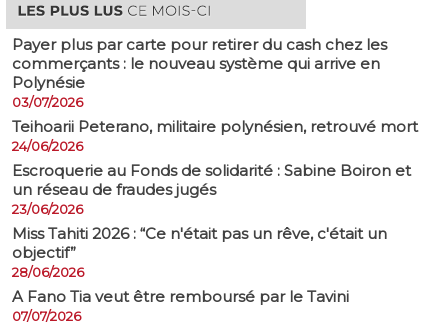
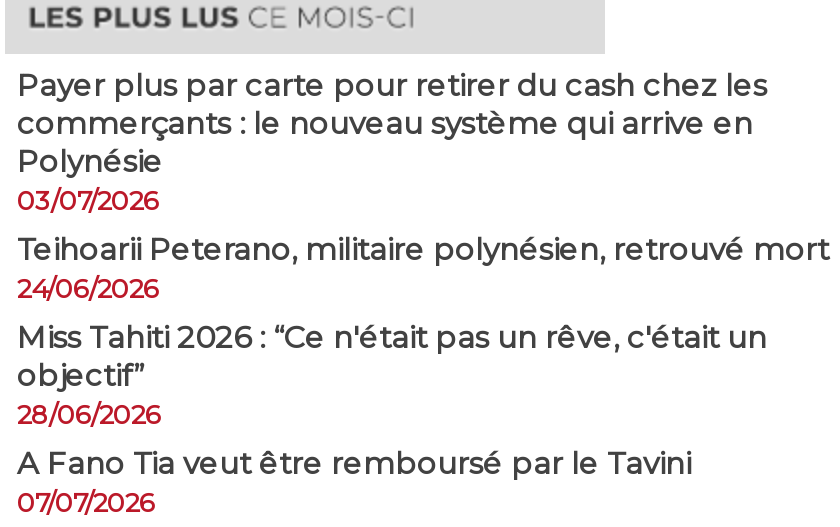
- Escroquerie au Fonds de solidarité : Sabine Boiron et
- un réseau de fraudes jugés
- 23/06/2026
